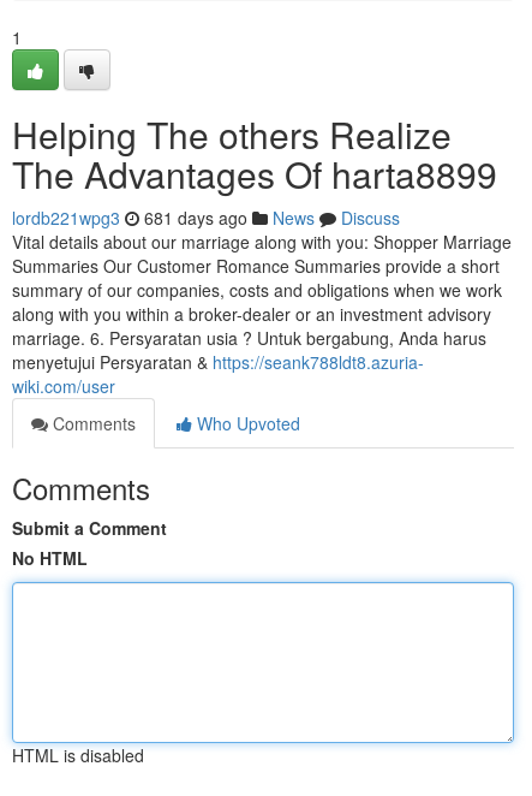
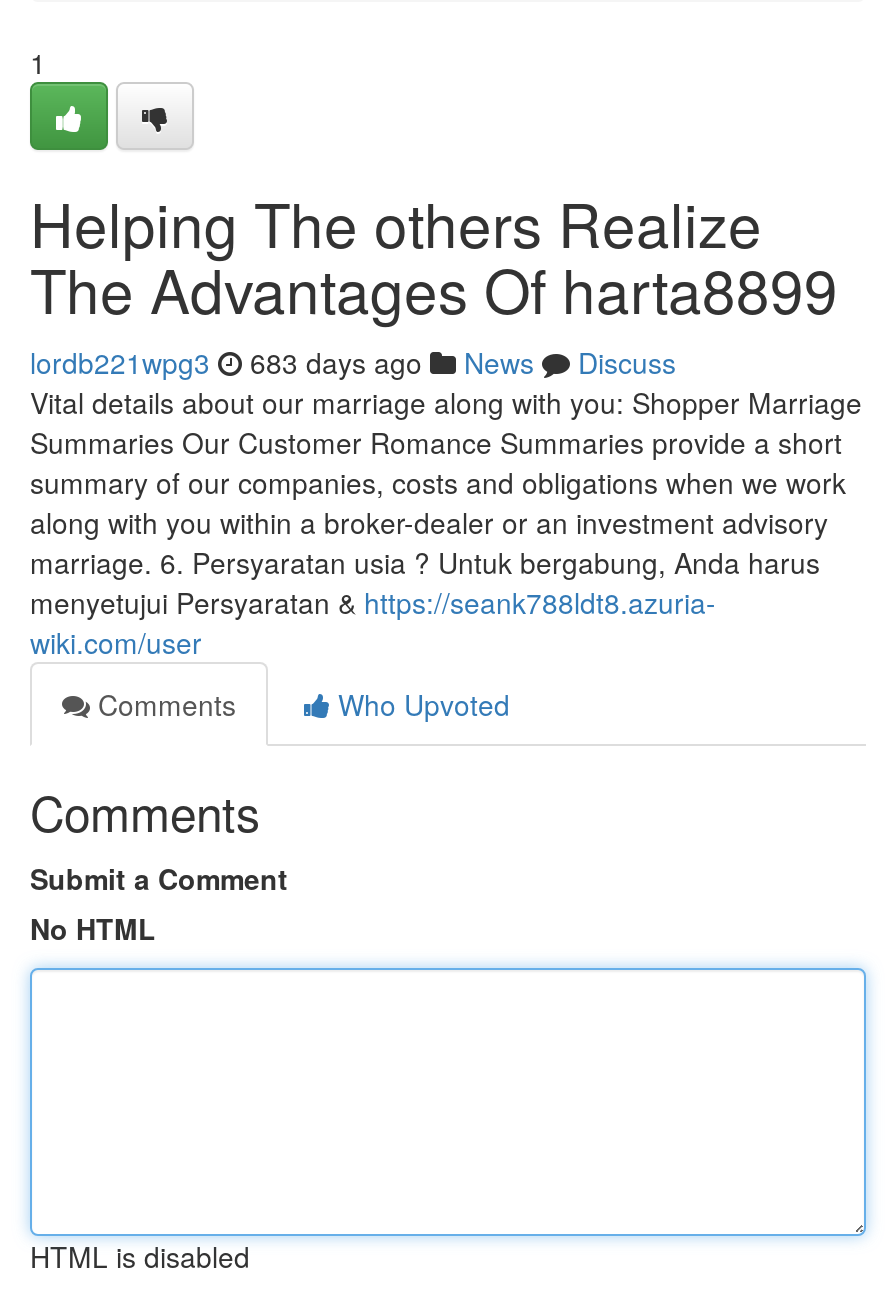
- lordb221wpg3 681 days ago News Discuss
+ lordb221wpg3 683 days ago News Discuss
